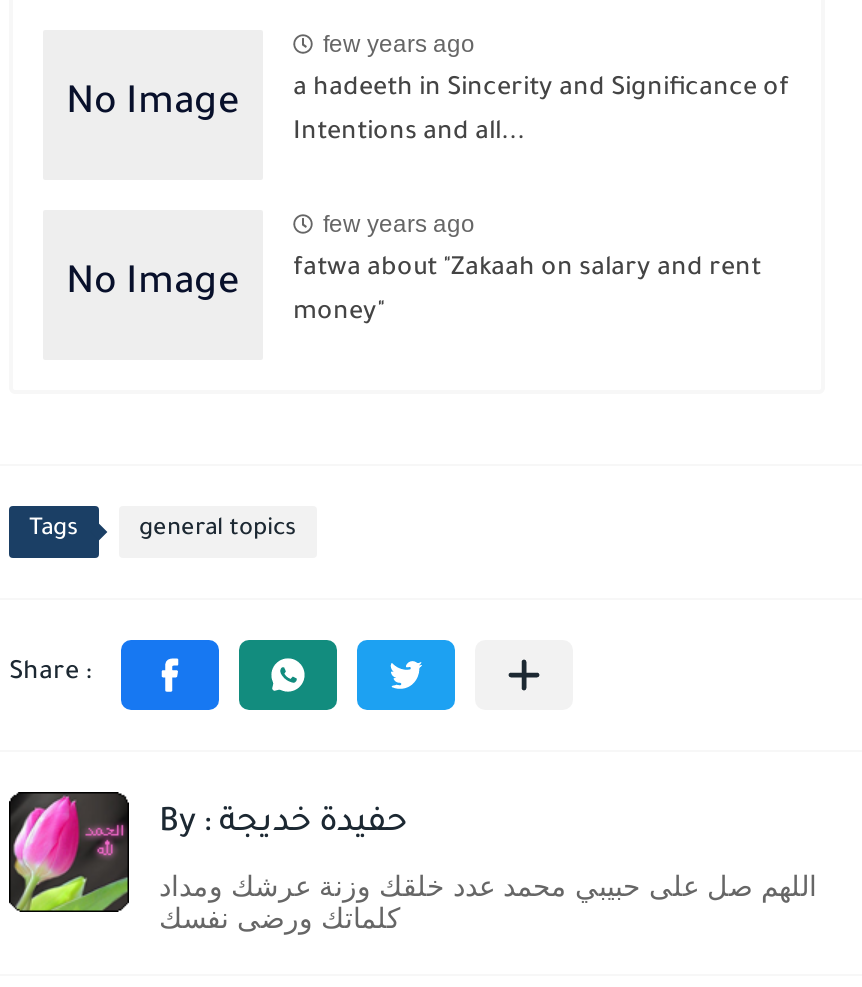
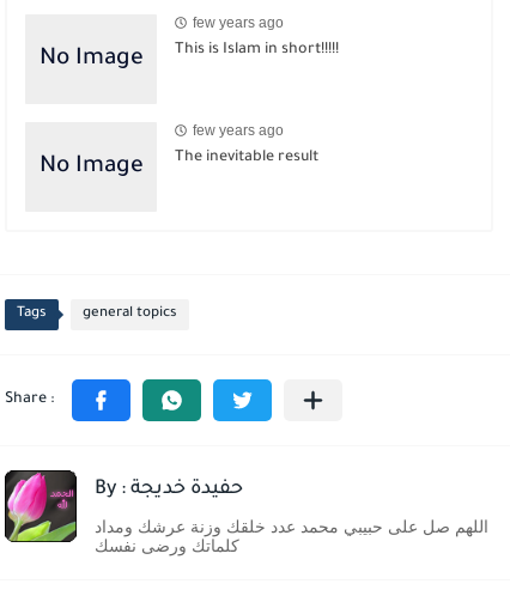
- a hadeeth in Sincerity and Significance of
- Intentions and all...
+ This is Islam in short!!!!!

- fatwa about "Zakaah on salary and rent
- money"
+ The inevitable result
